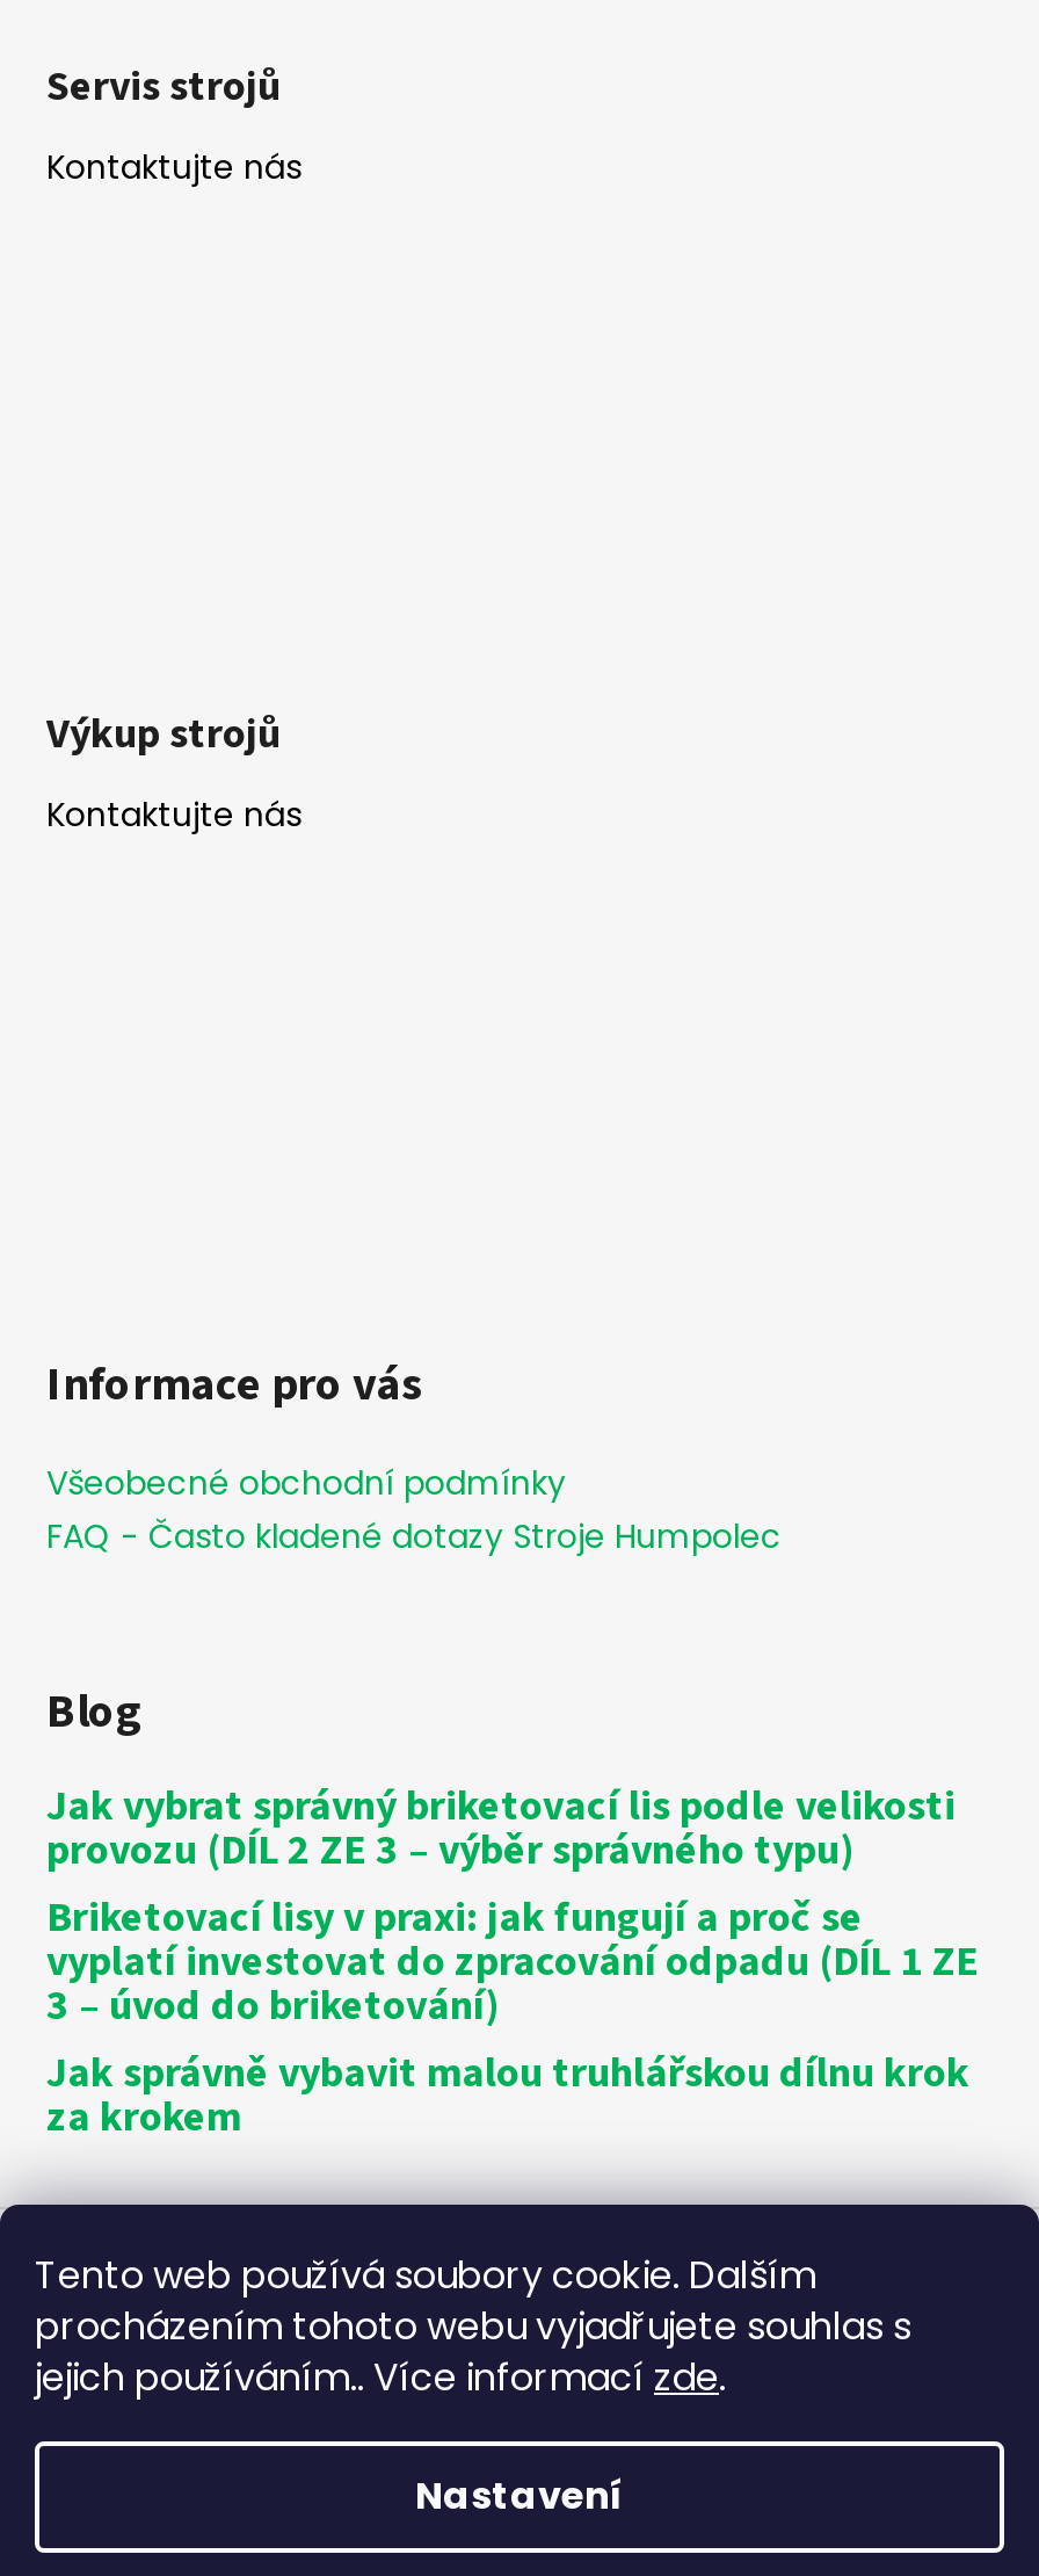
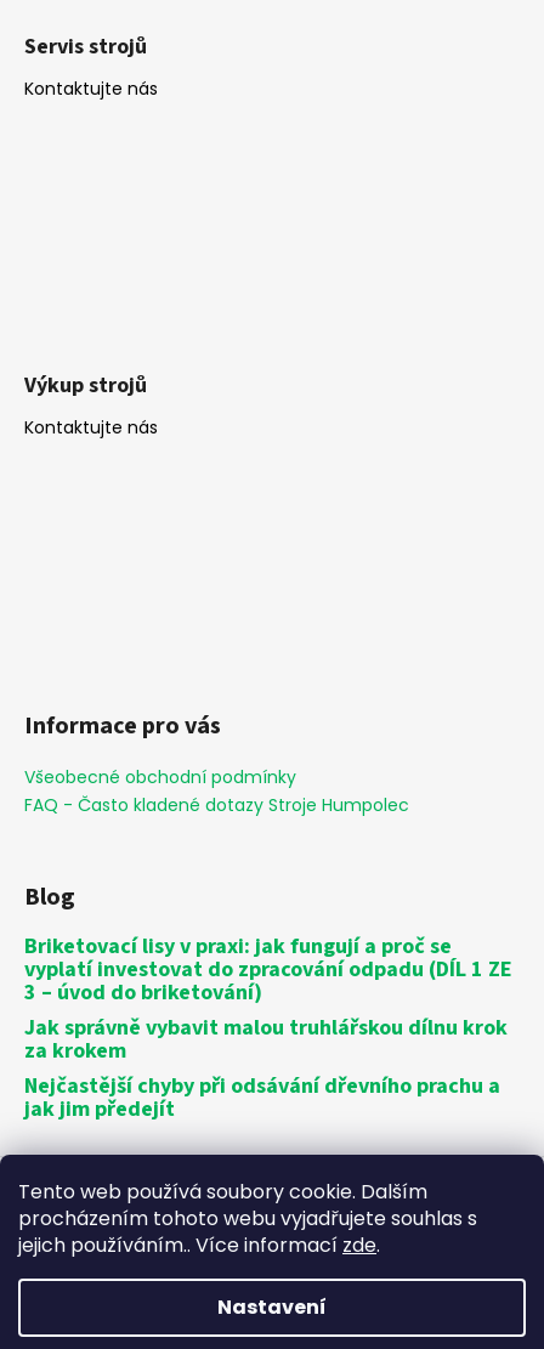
- Jak vybrat správný briketovací lis podle velikosti
- provozu (DÍL 2 ZE 3 – výběr správného typu)

moved up: Briketovací lisy v praxi: jak fungují a proč se | vyplatí investovat do zpracování odpadu (DÍL 1 ZE | 3 – úvod do briketování) | Jak správně vybavit malou truhlářskou dílnu krok | za krokem

+ Nejčastější chyby při odsávání dřevního prachu a
+ jak jim předejít
